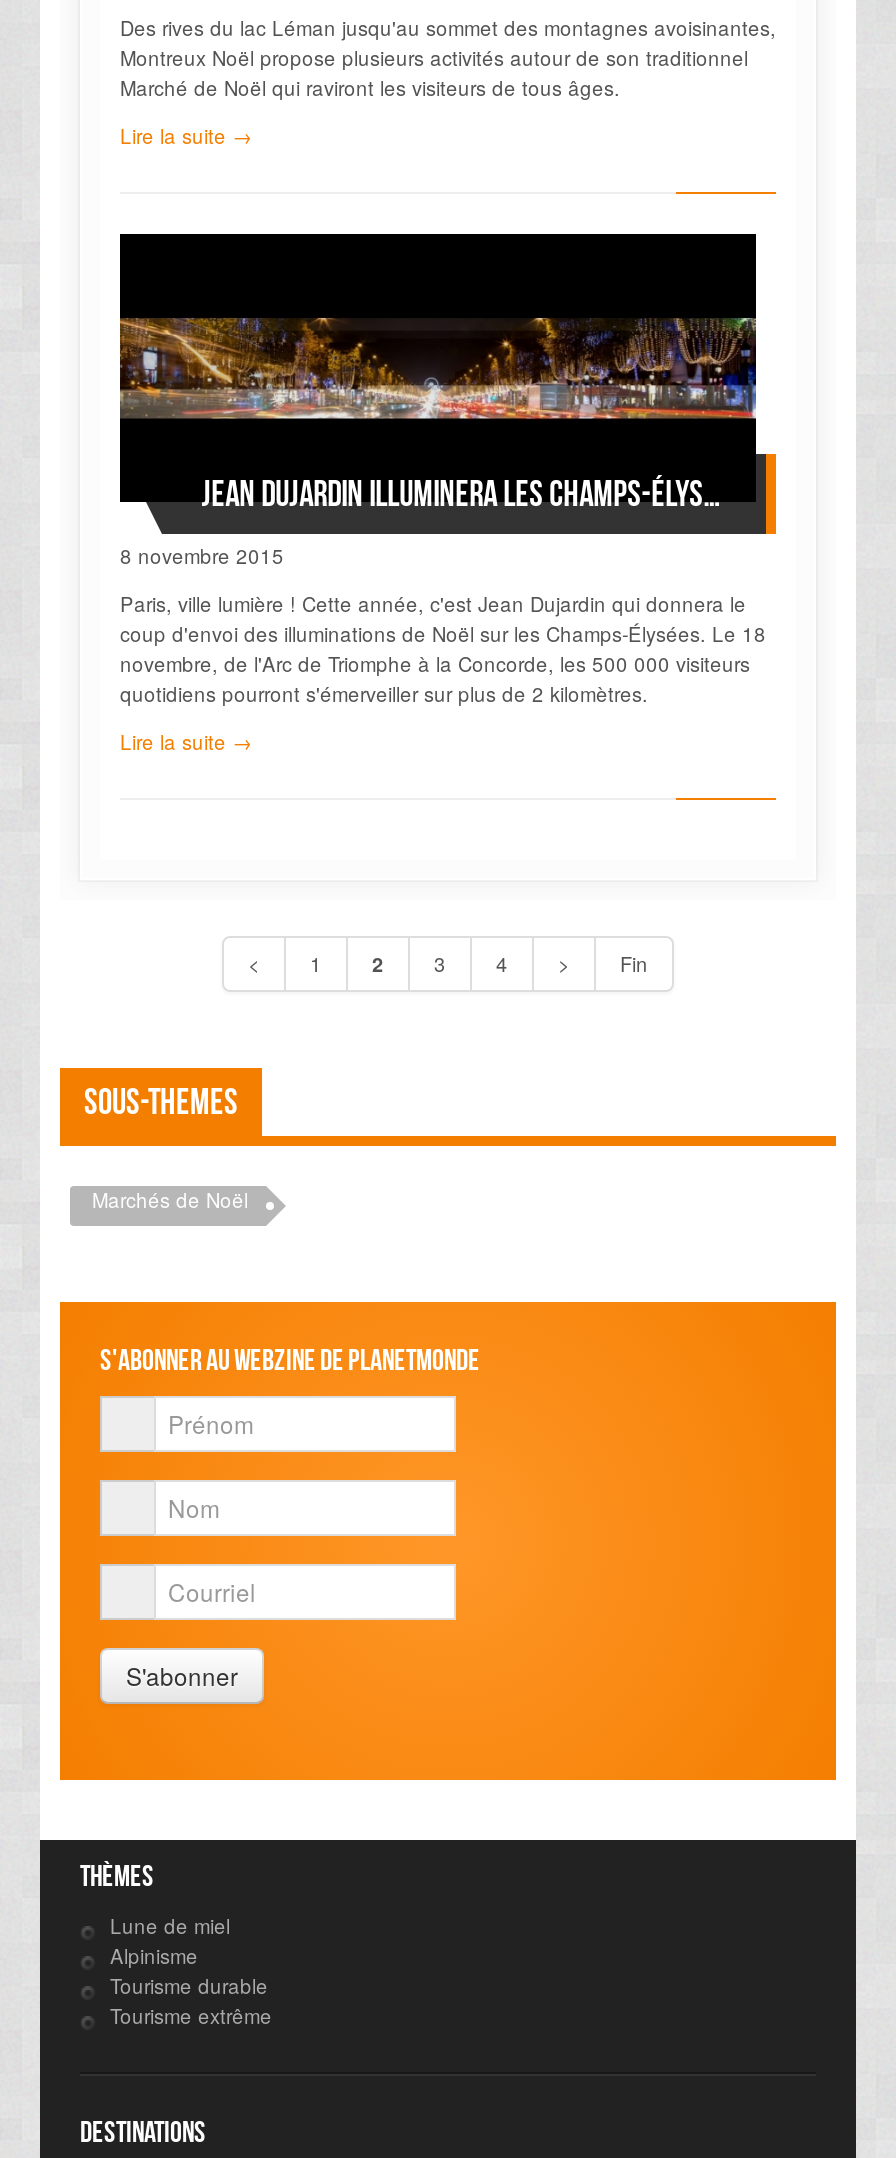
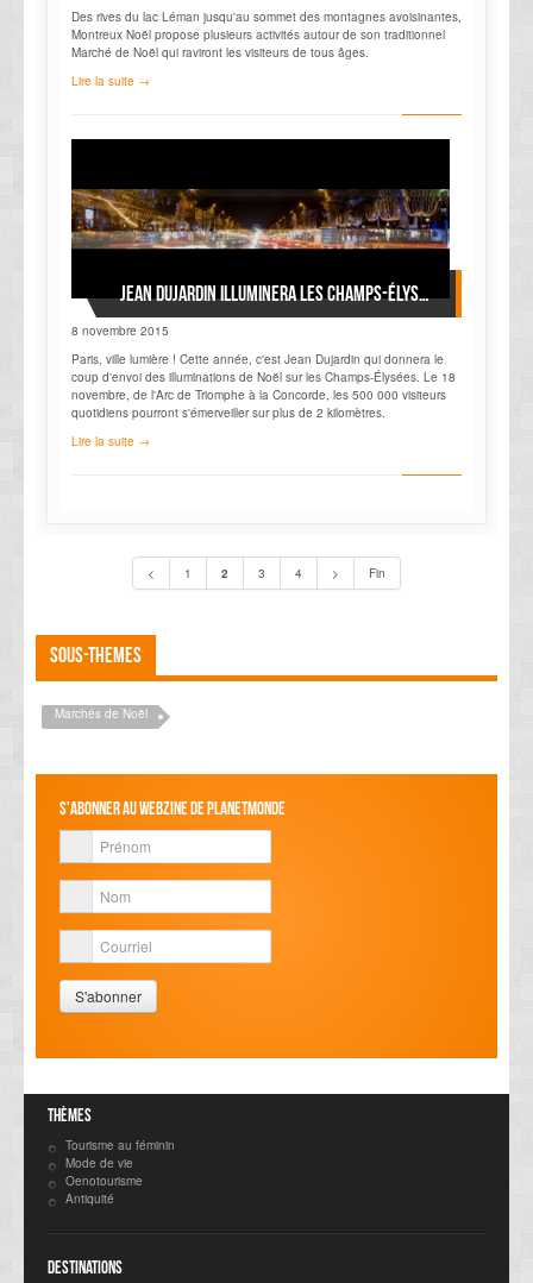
- Lune de miel
- Alpinisme
- Tourisme durable
- Tourisme extrême
+ Tourisme au féminin
+ Mode de vie
+ Oenotourisme
+ Antiquité
